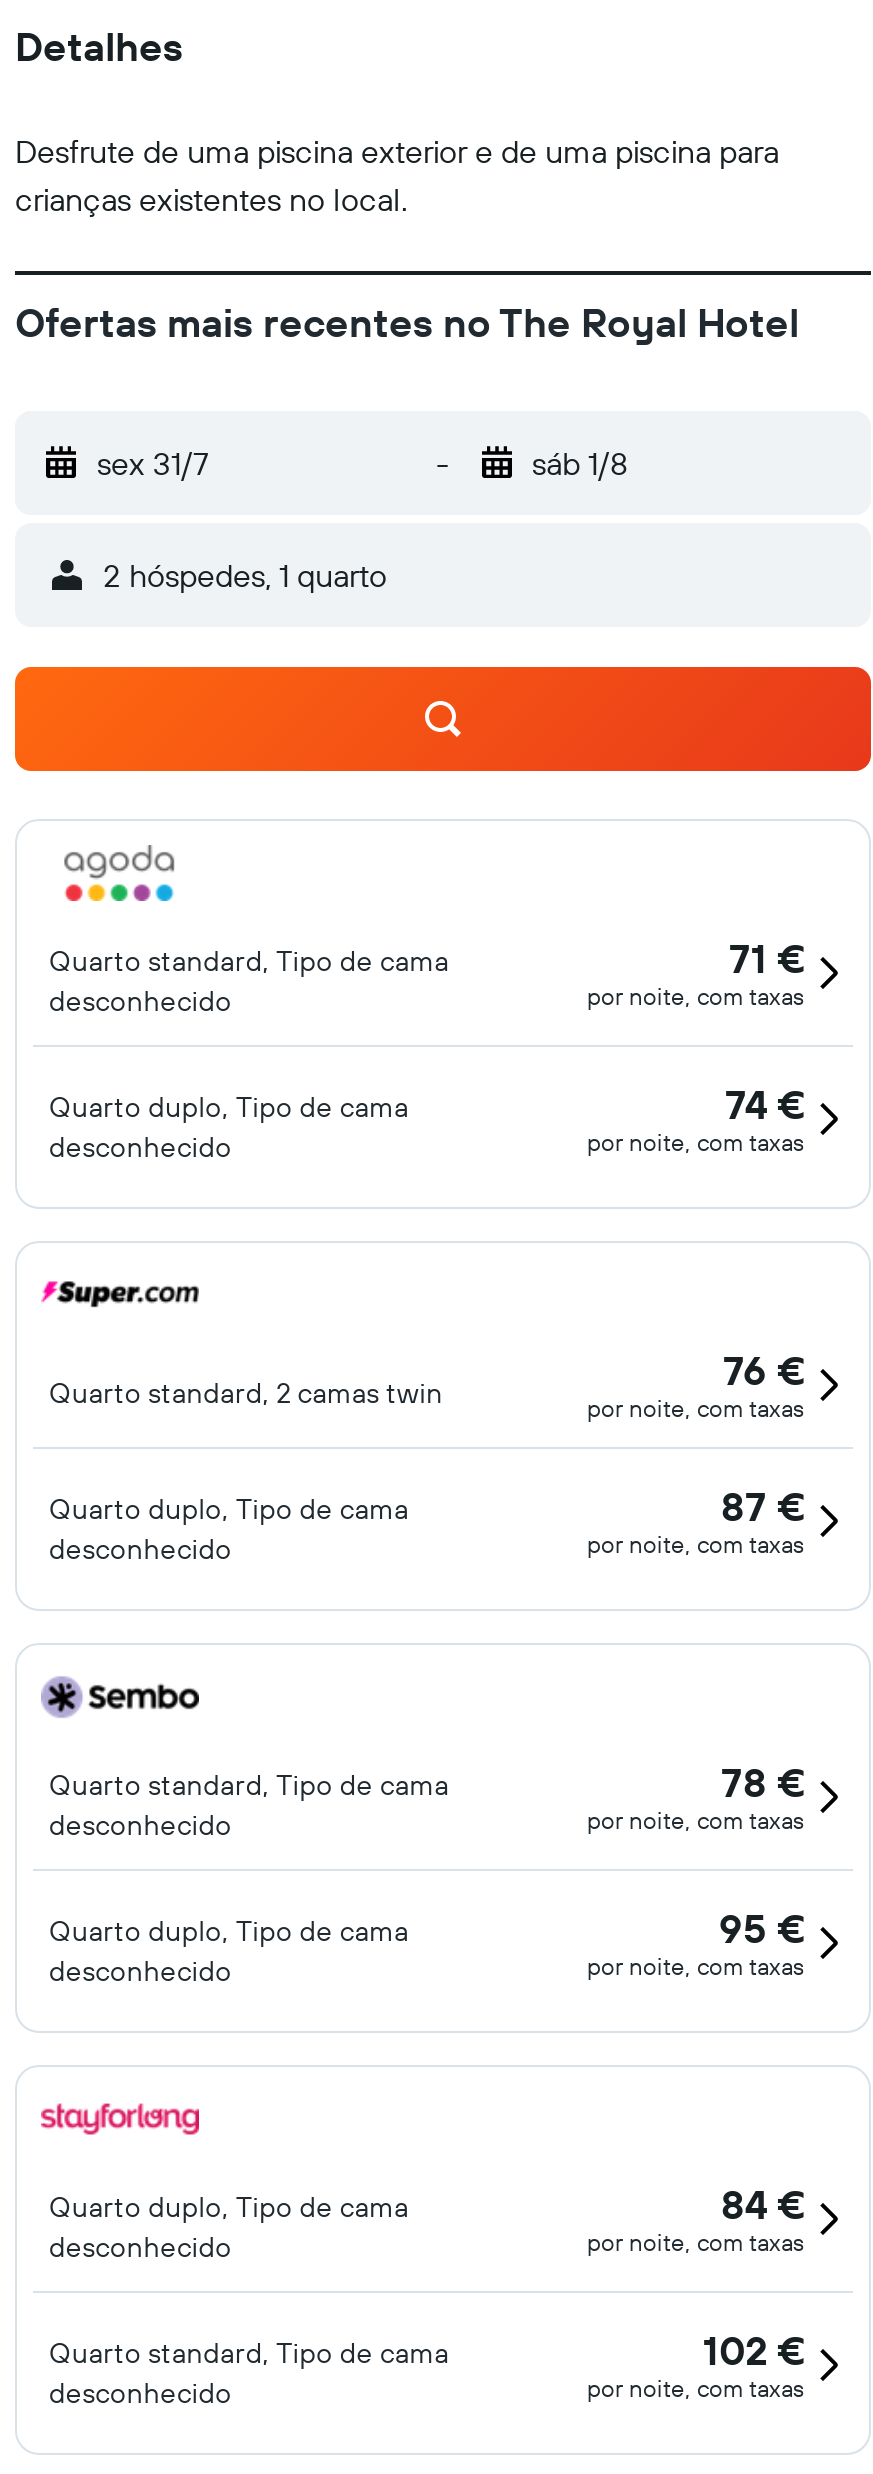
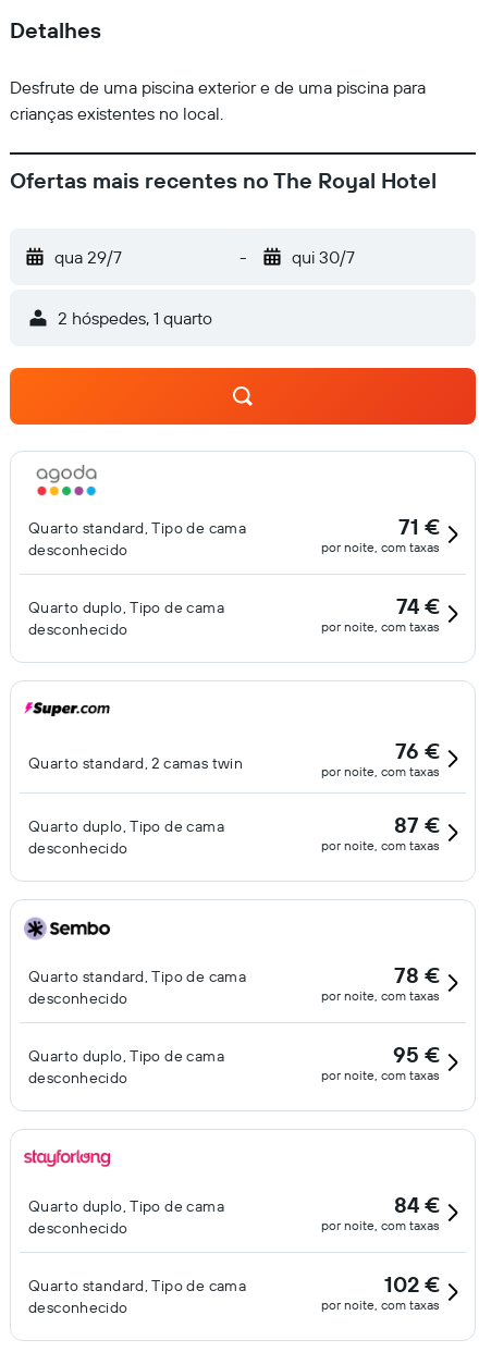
- sex 31/7
+ qua 29/7

- sáb 1/8
+ qui 30/7
